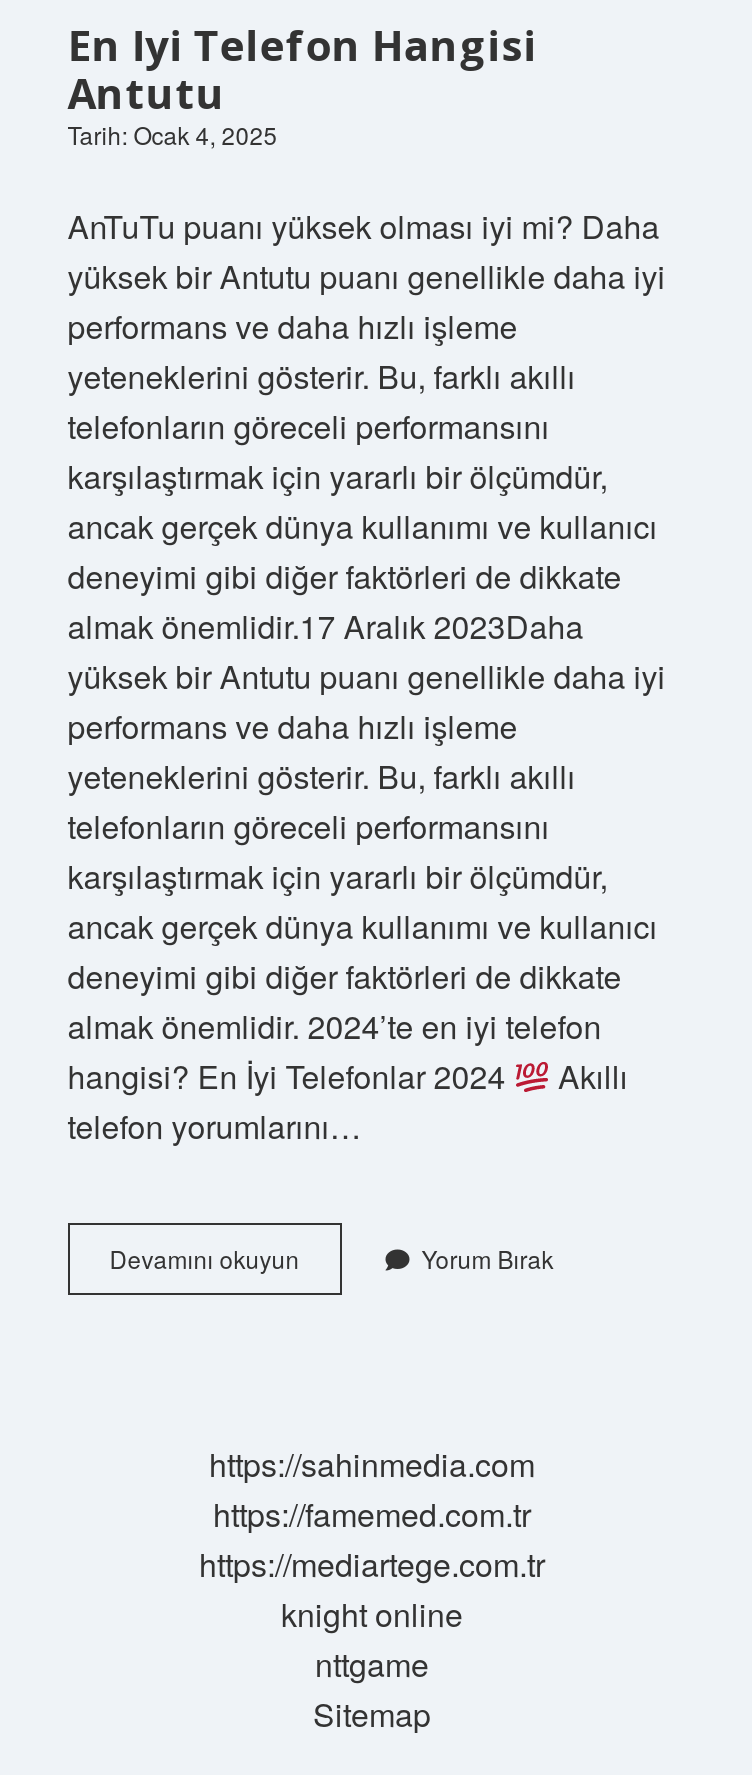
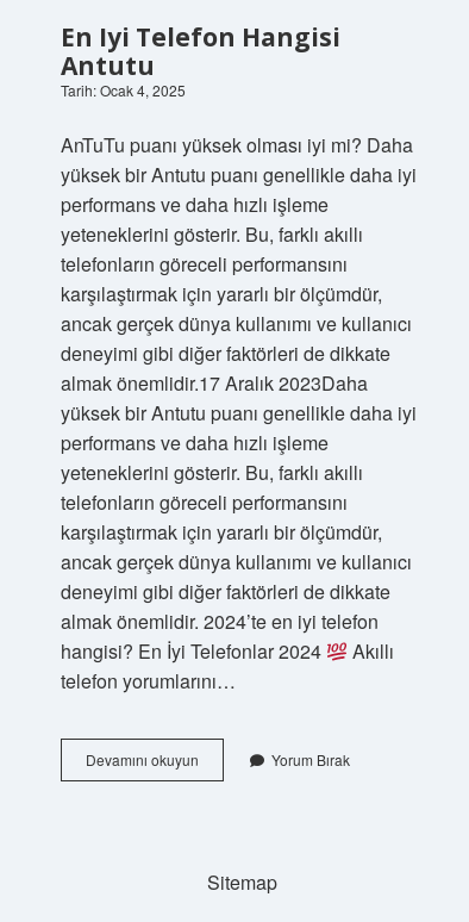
- https://sahinmedia.com
- https://famemed.com.tr
- https://mediartege.com.tr
- knight online
- nttgame
